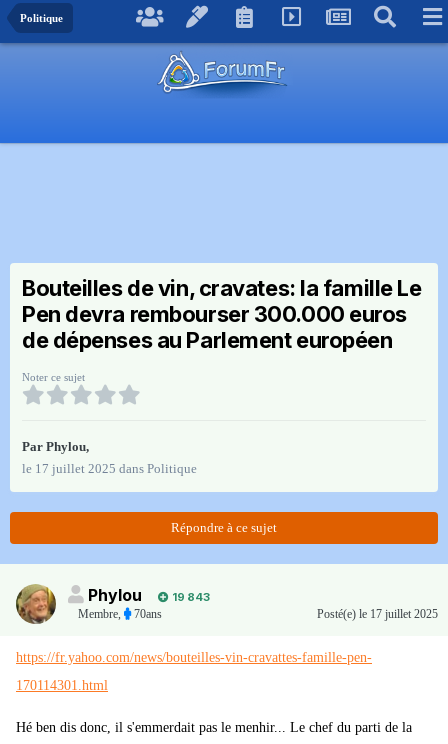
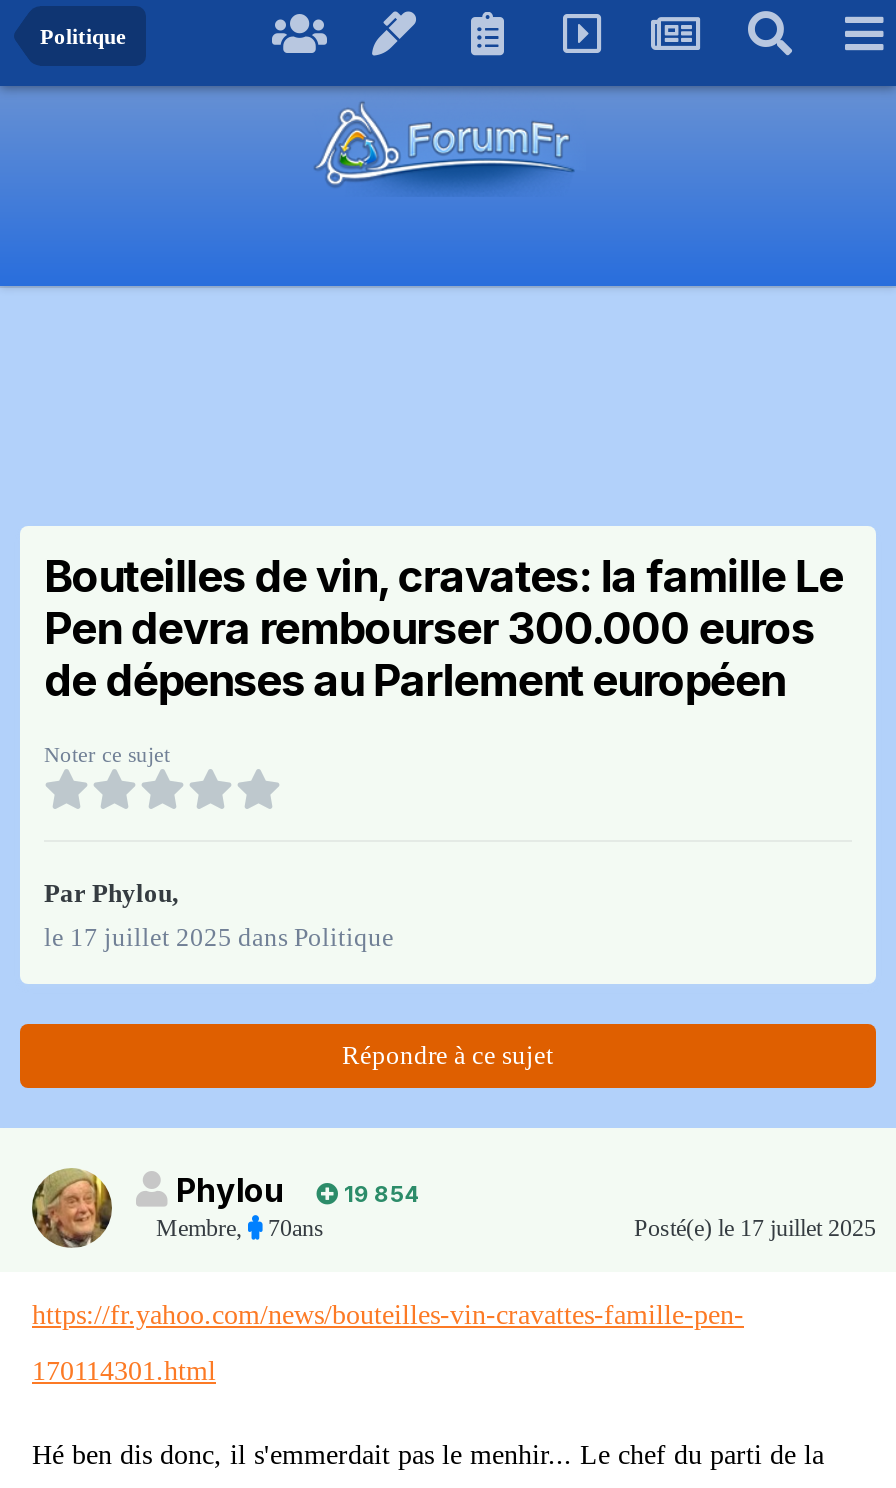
- Phylou 19 843
+ Phylou 19 854
